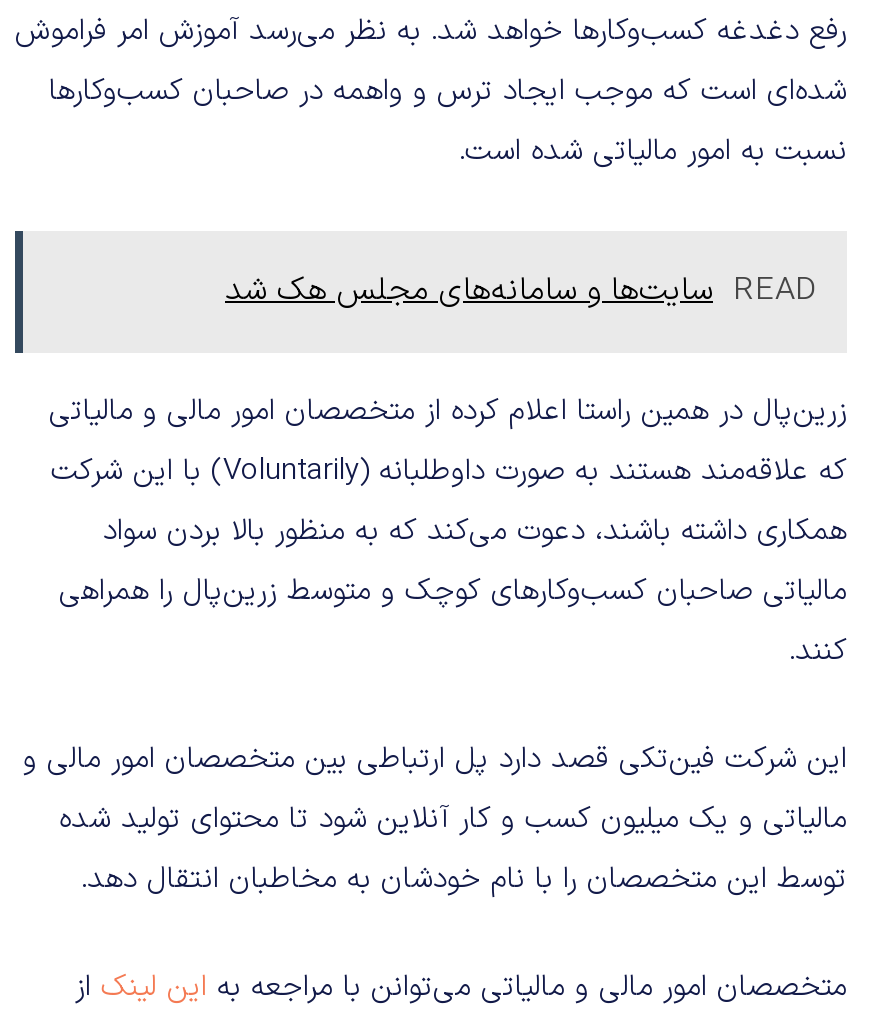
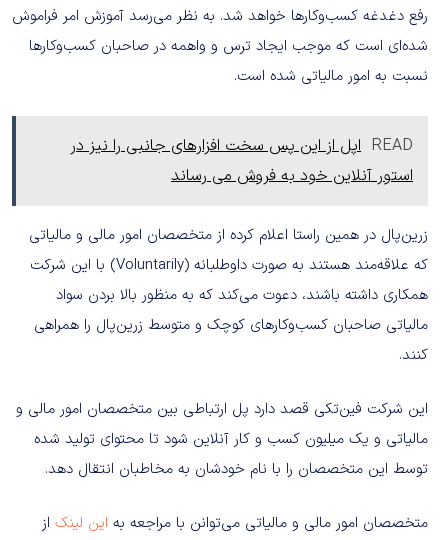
- READ سایت‌ها و سامانه‌های مجلس هک شد
+ READ اپل از این پس سخت افزارهای جانبی را نیز در
+ استور آنلاین خود به فروش می رساند
